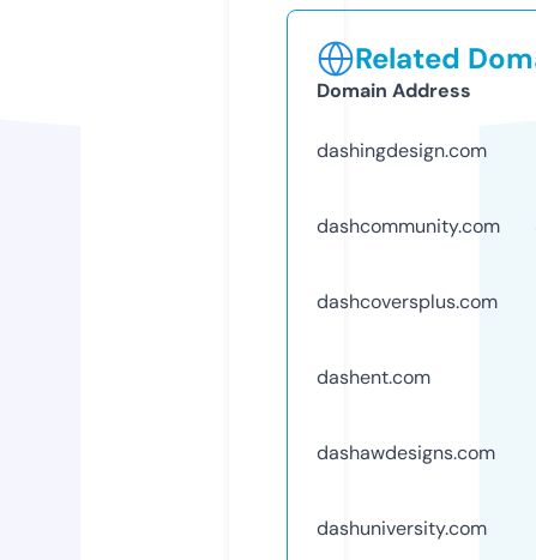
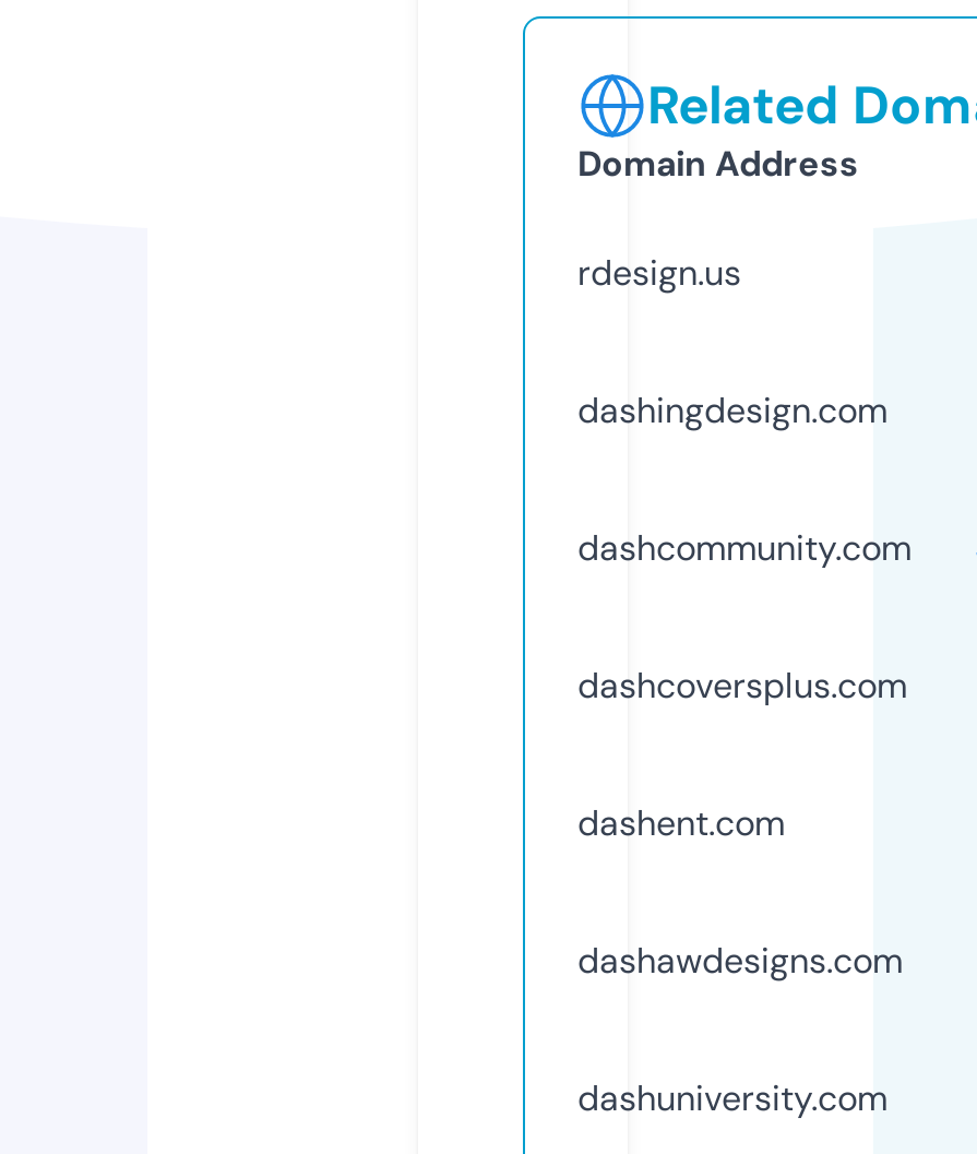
+ rdesign.us
